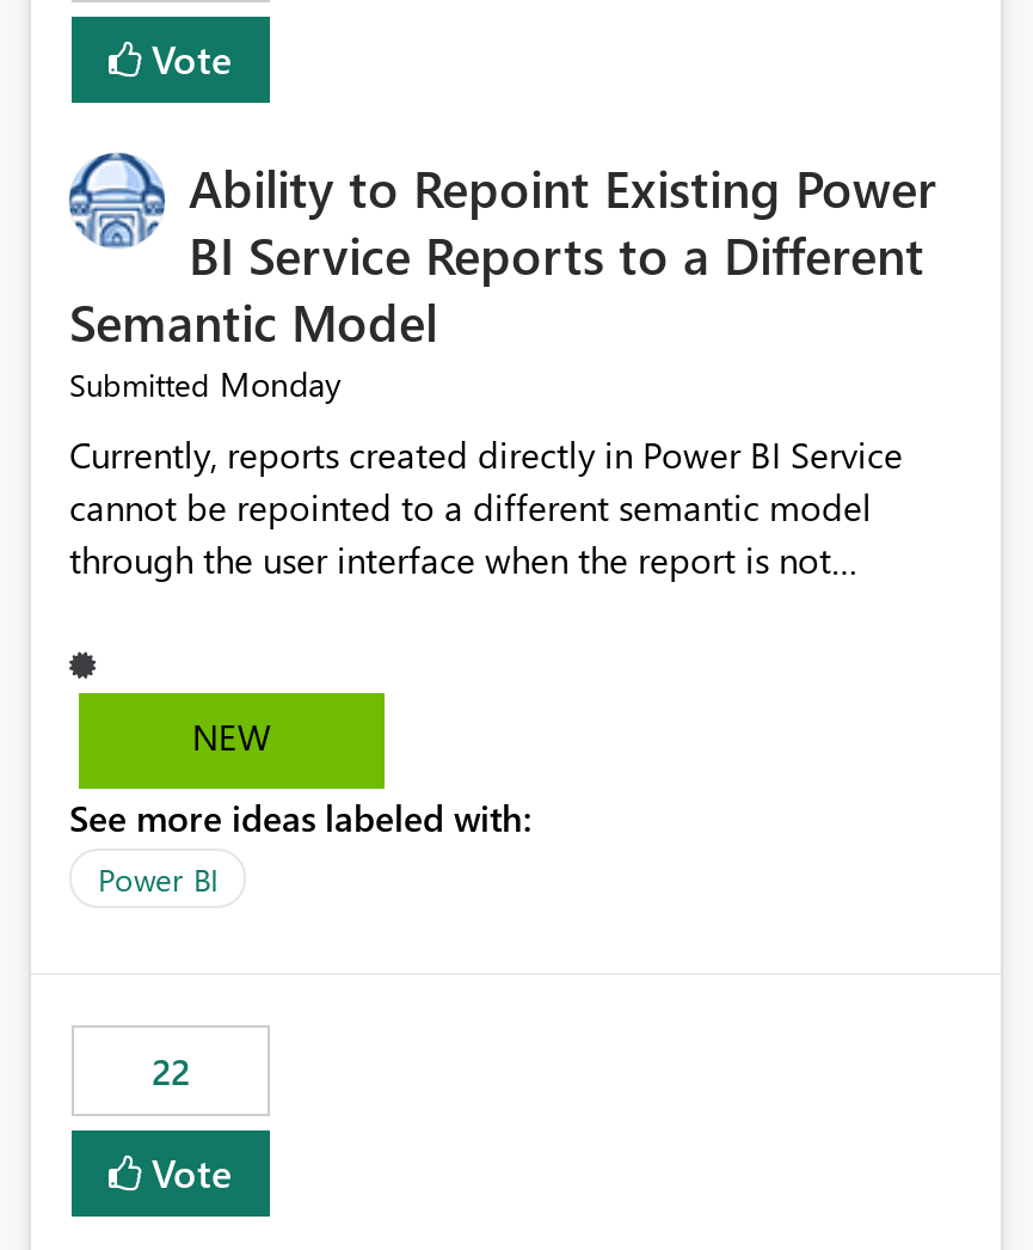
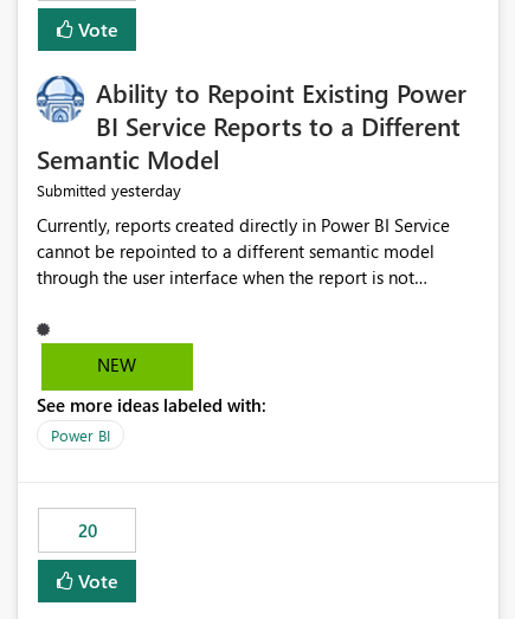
- Submitted Monday
+ Submitted yesterday

- 22
+ 20
